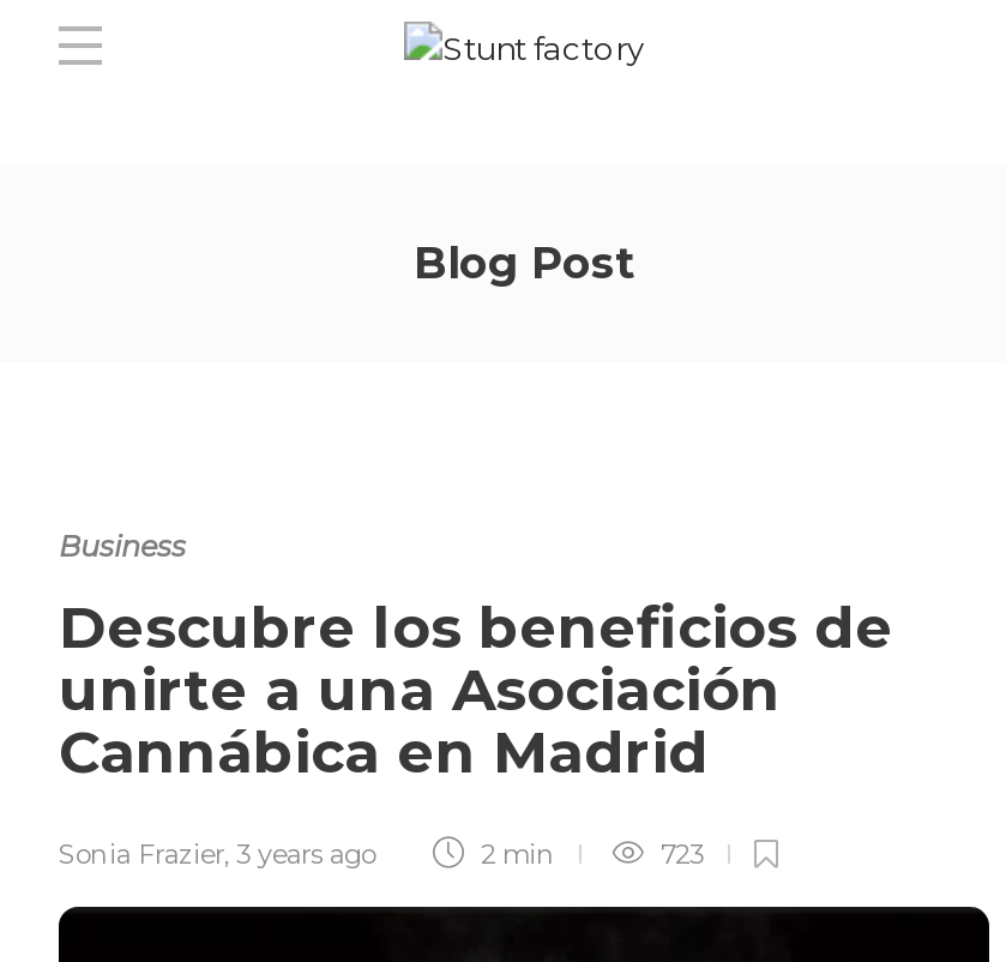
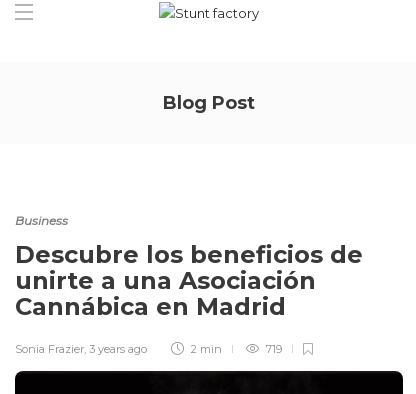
- 723
+ 719
